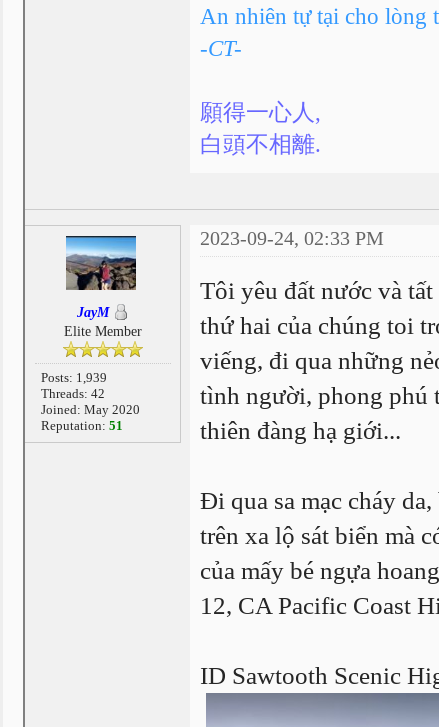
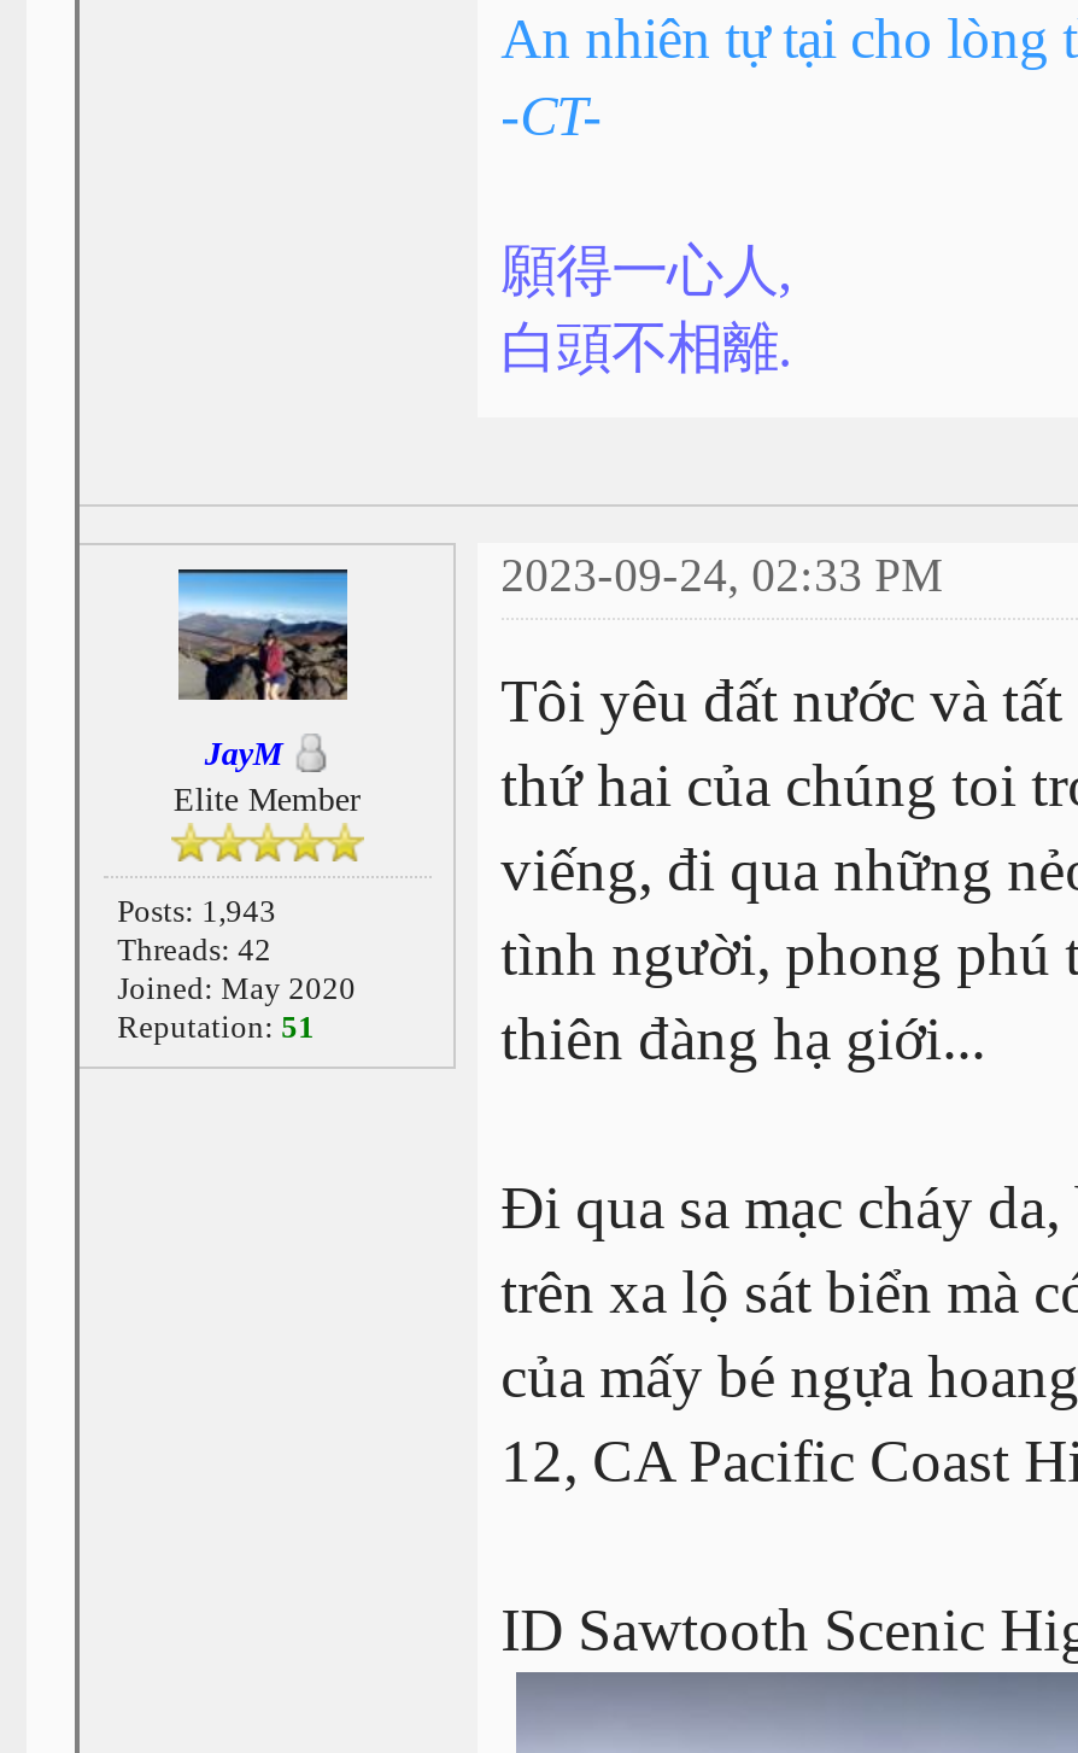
- Posts: 1,939
+ Posts: 1,943
